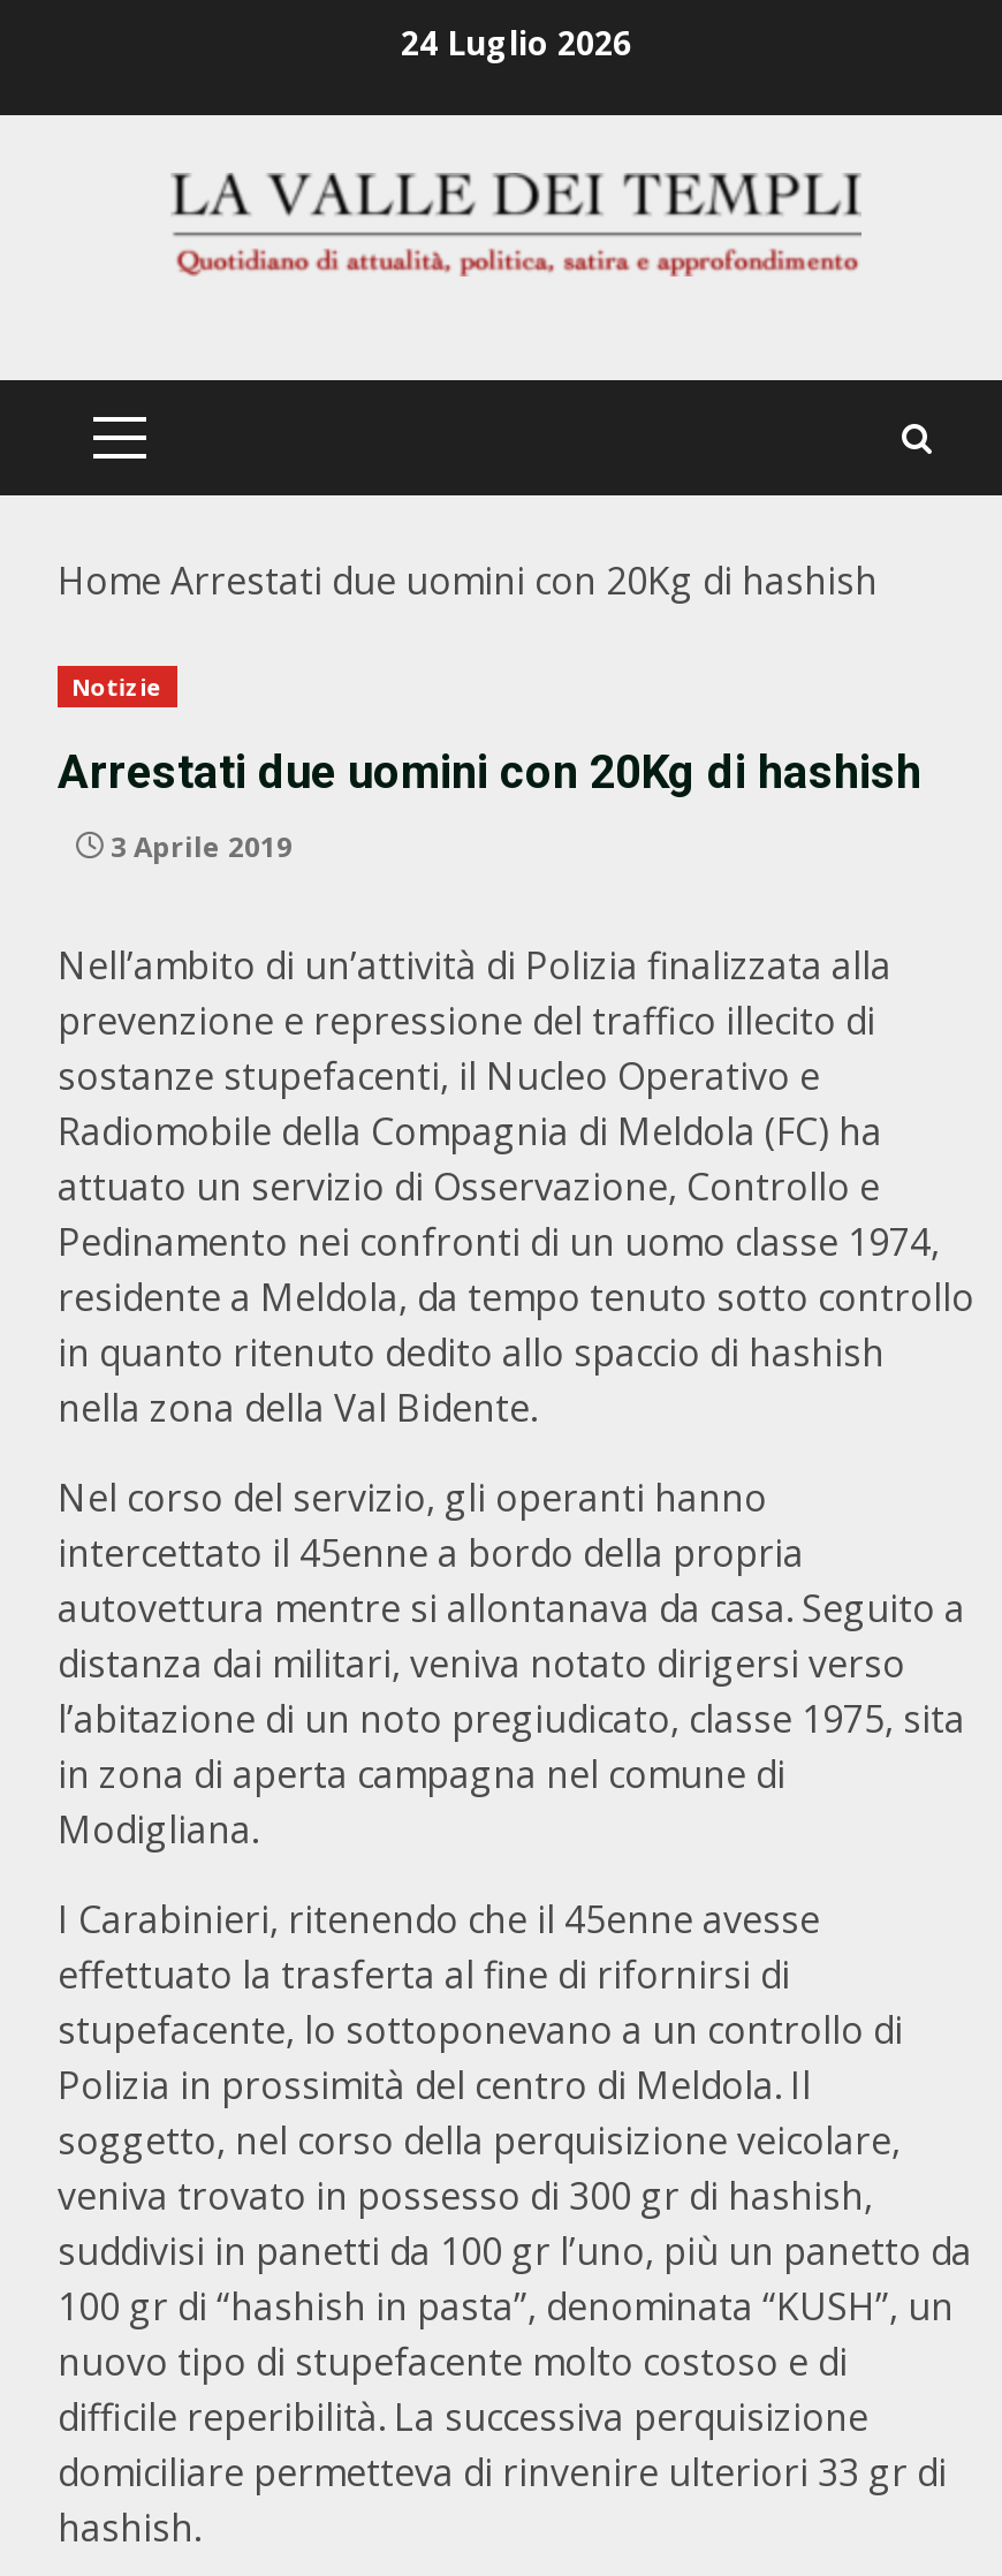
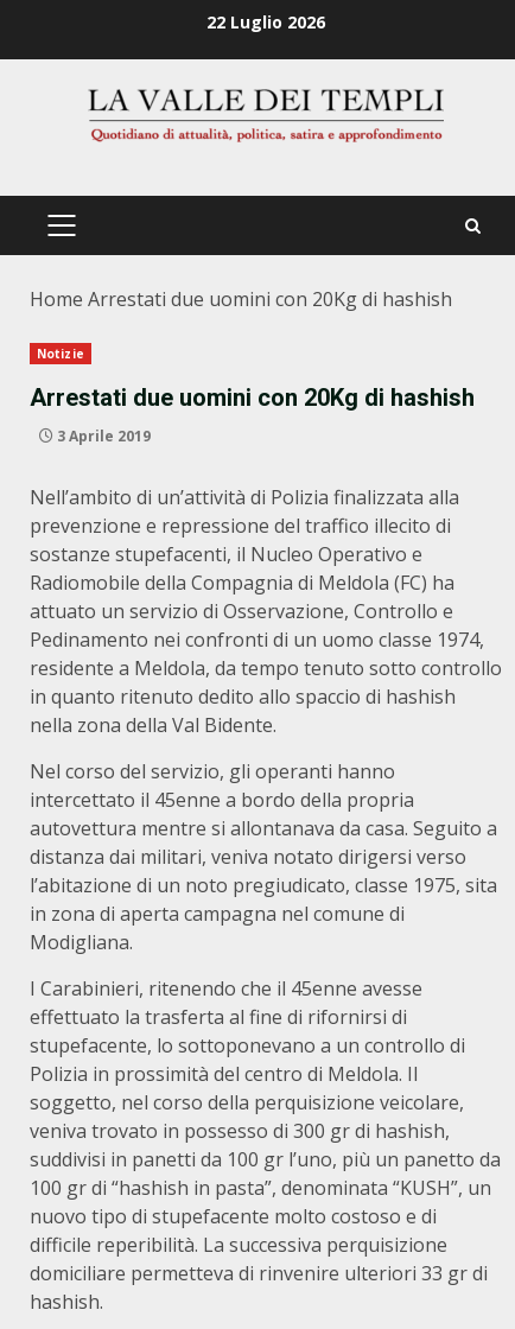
- 24 Luglio 2026
+ 22 Luglio 2026
